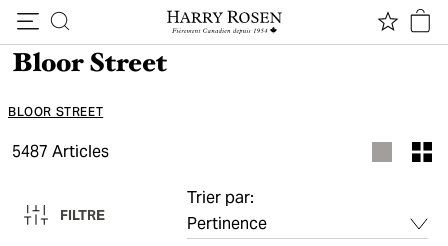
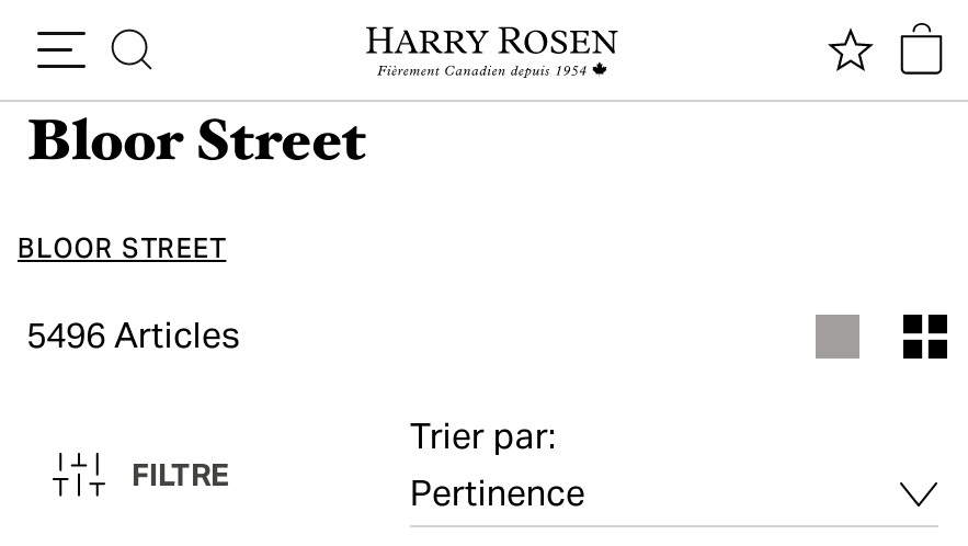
- 5487 Articles
+ 5496 Articles
